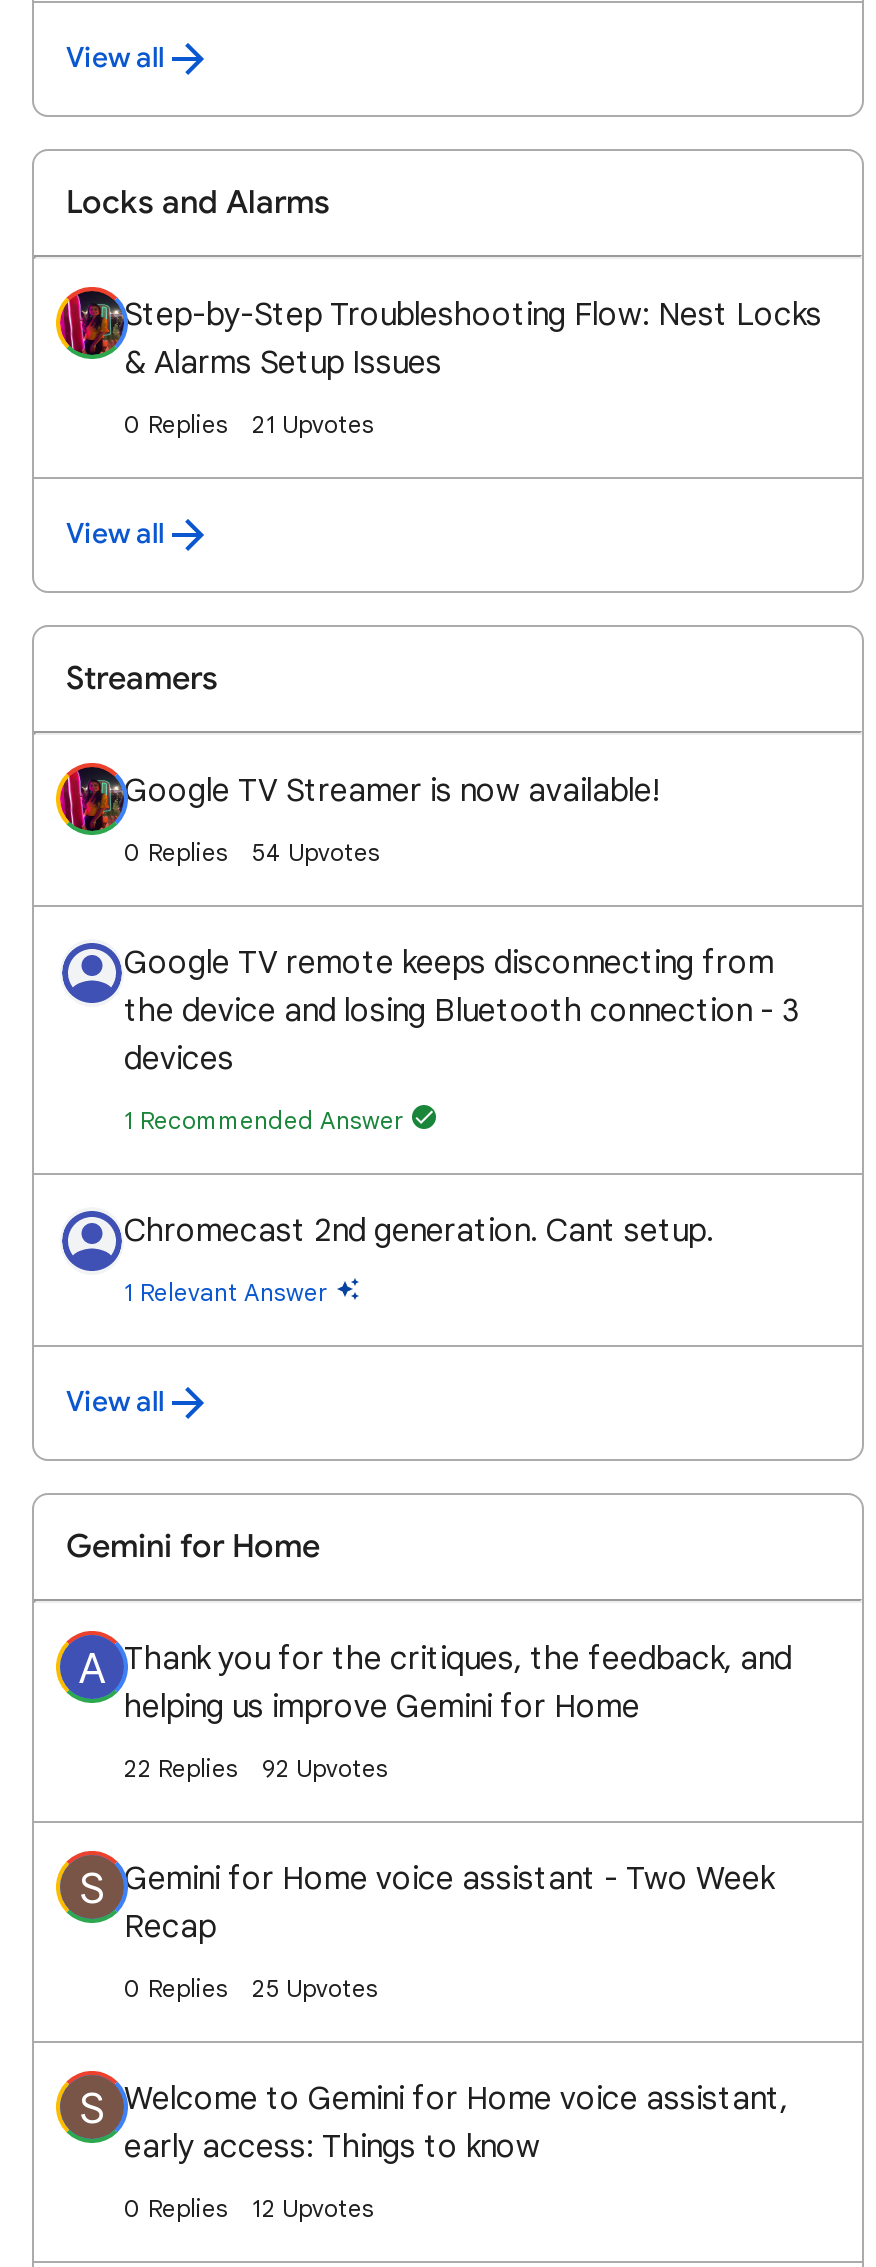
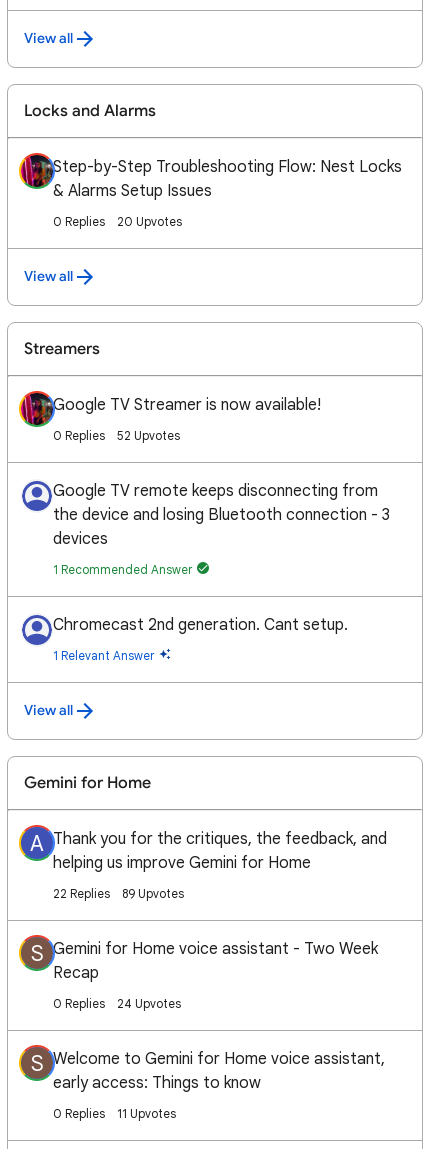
- 21 Upvotes
+ 20 Upvotes

- 54 Upvotes
+ 52 Upvotes

- 22 Replies 92 Upvotes
+ 22 Replies 89 Upvotes

- 25 Upvotes
+ 24 Upvotes

- 12 Upvotes
+ 11 Upvotes
